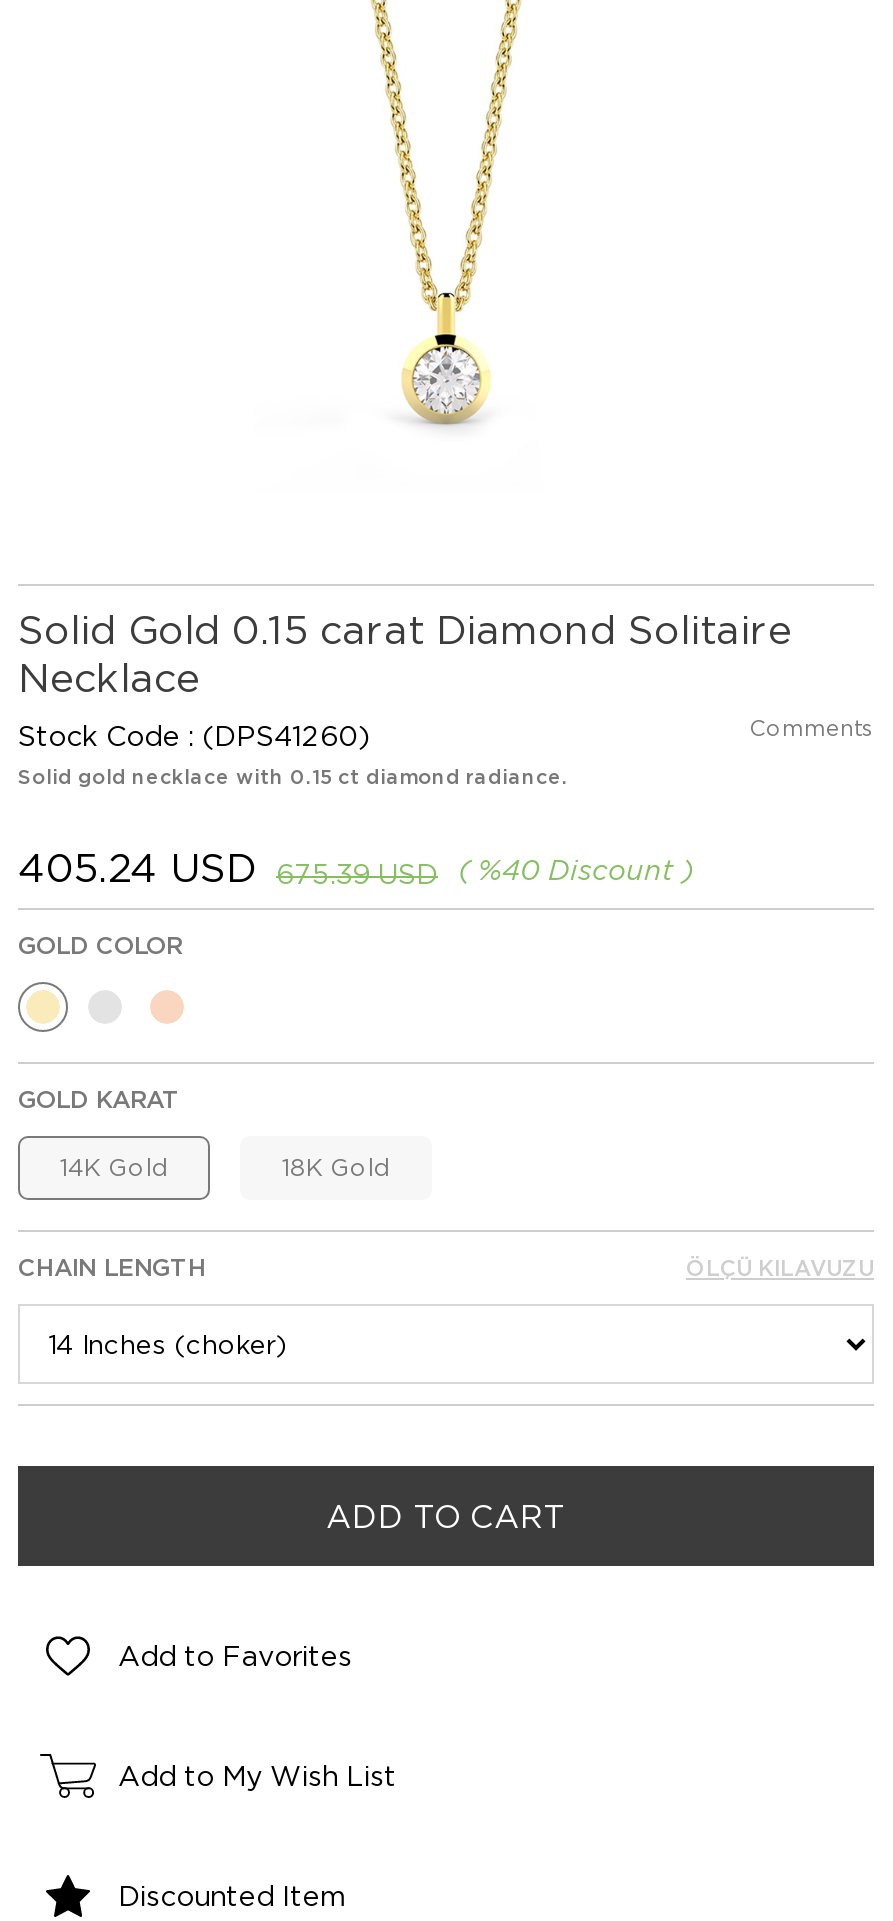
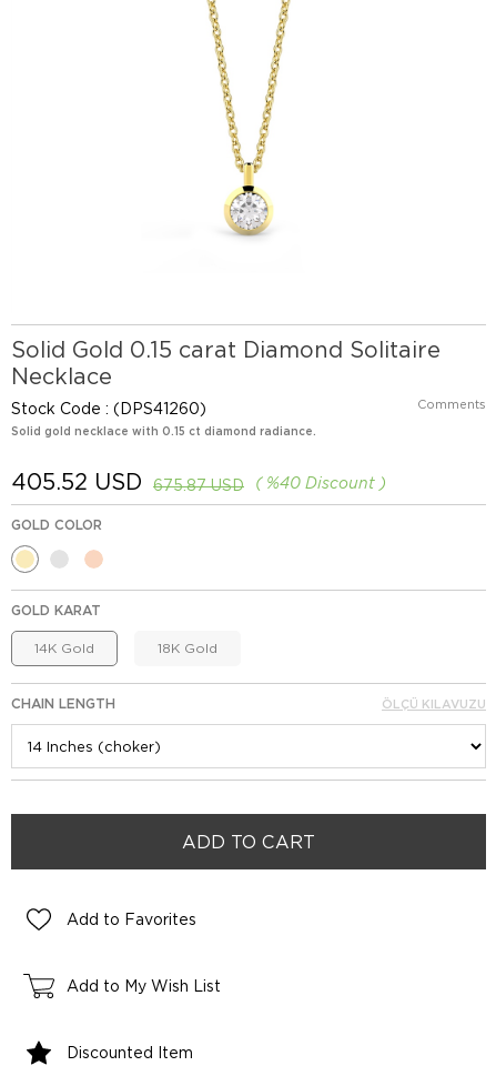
- 405.24 USD
+ 405.52 USD

- 675.39 USD
+ 675.87 USD
